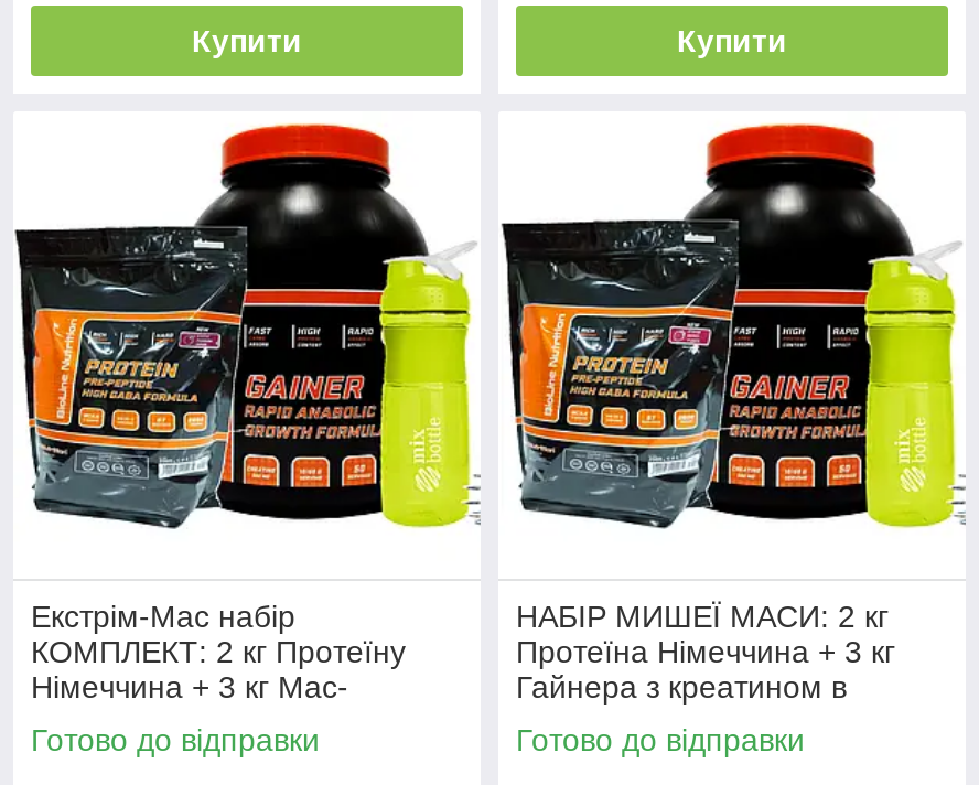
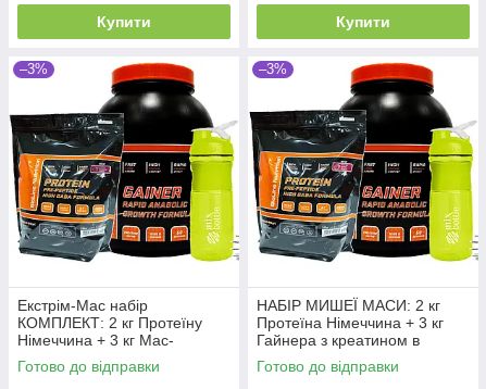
+ –3%

+ –3%
